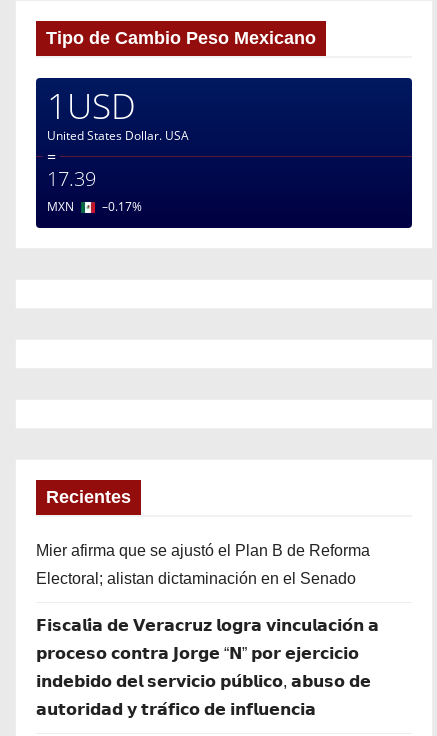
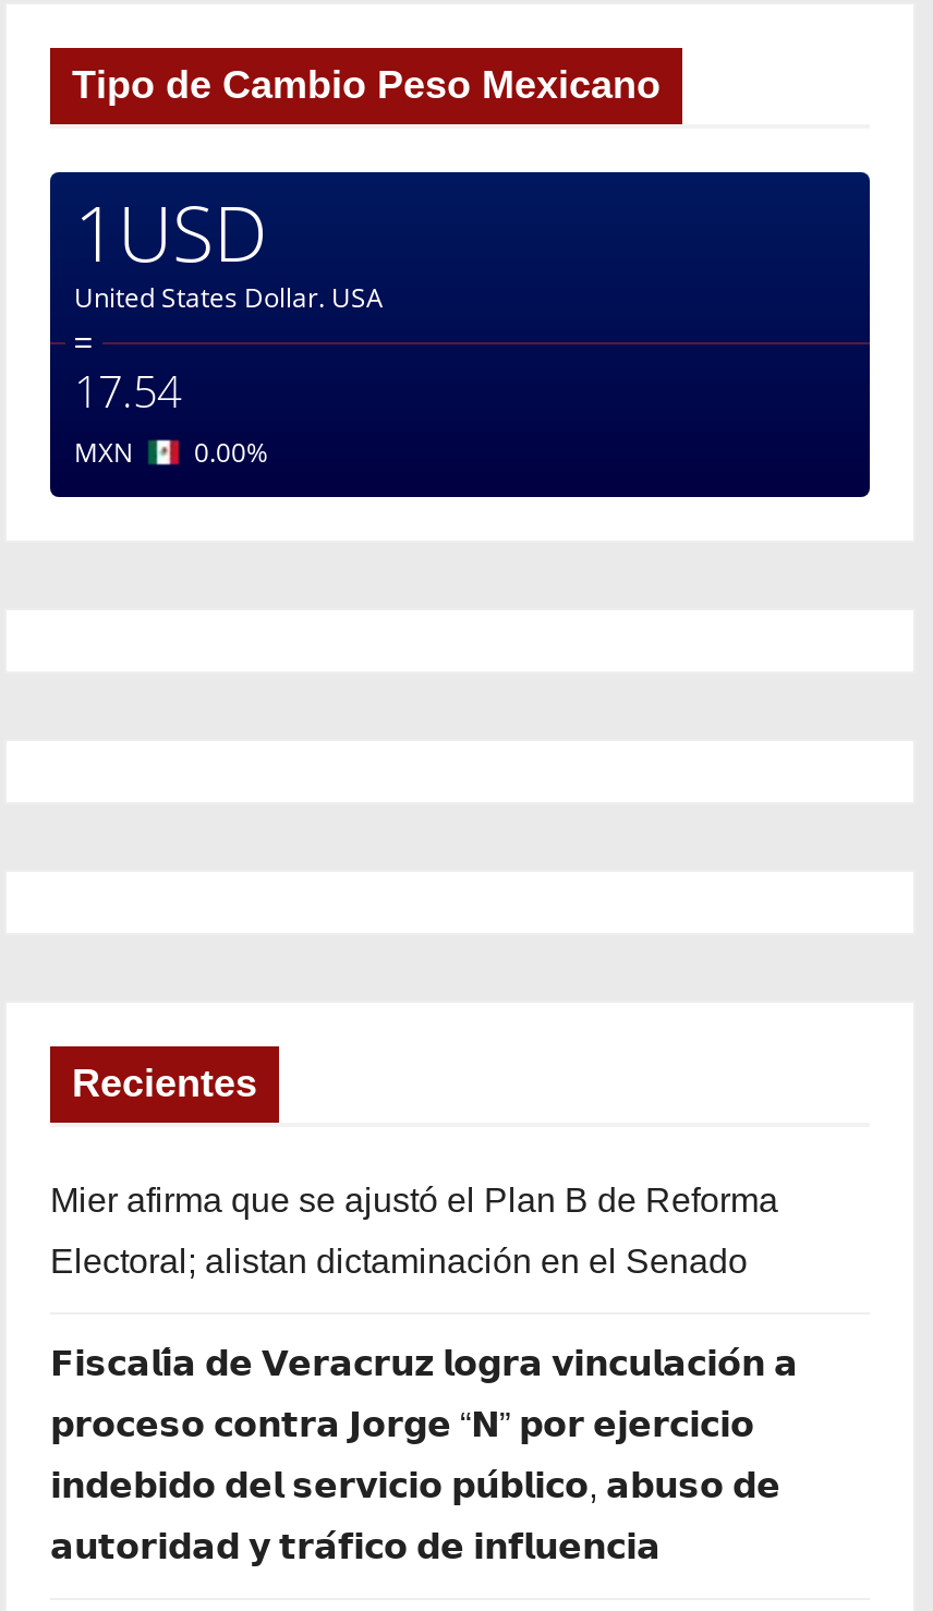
- 17.39
+ 17.54

- MXN –0.17%
+ MXN 0.00%
